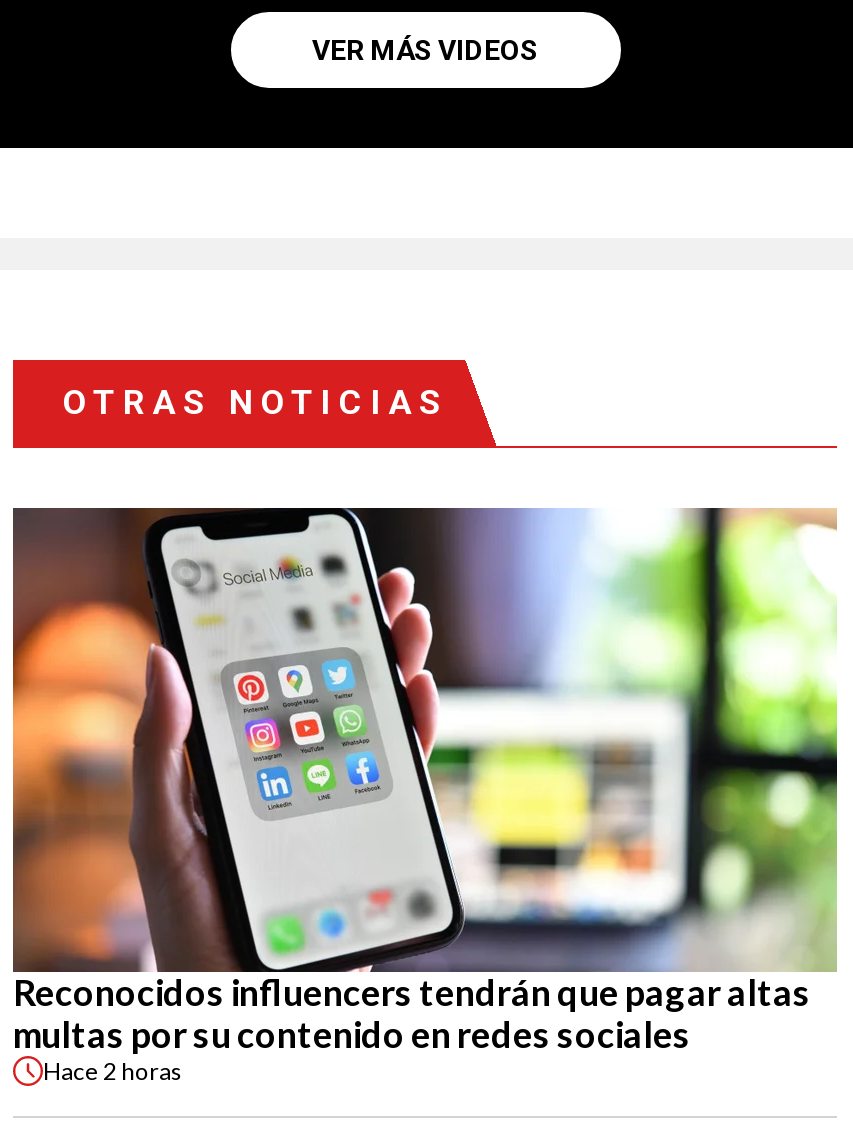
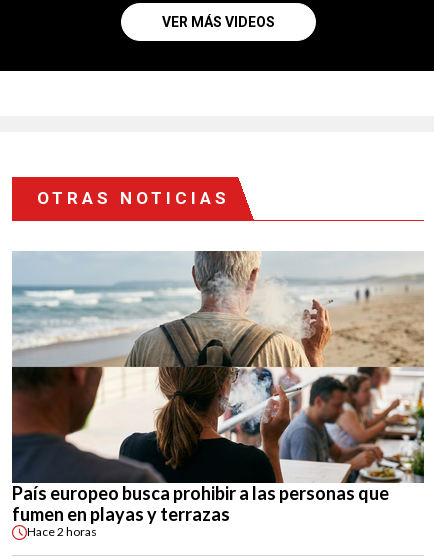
- [image]
- Reconocidos influencers tendrán que pagar altas
- multas por su contenido en redes sociales
+ [image]
+ País europeo busca prohibir a las personas que
+ fumen en playas y terrazas
